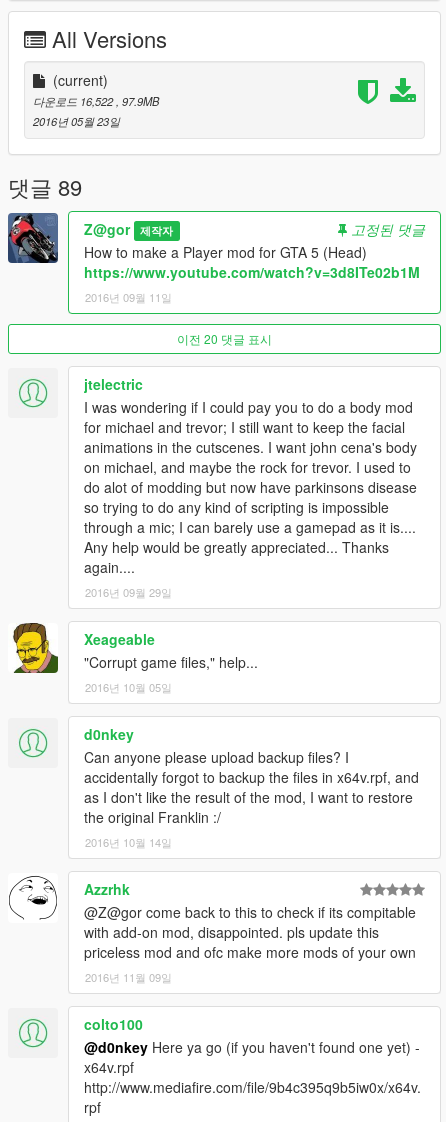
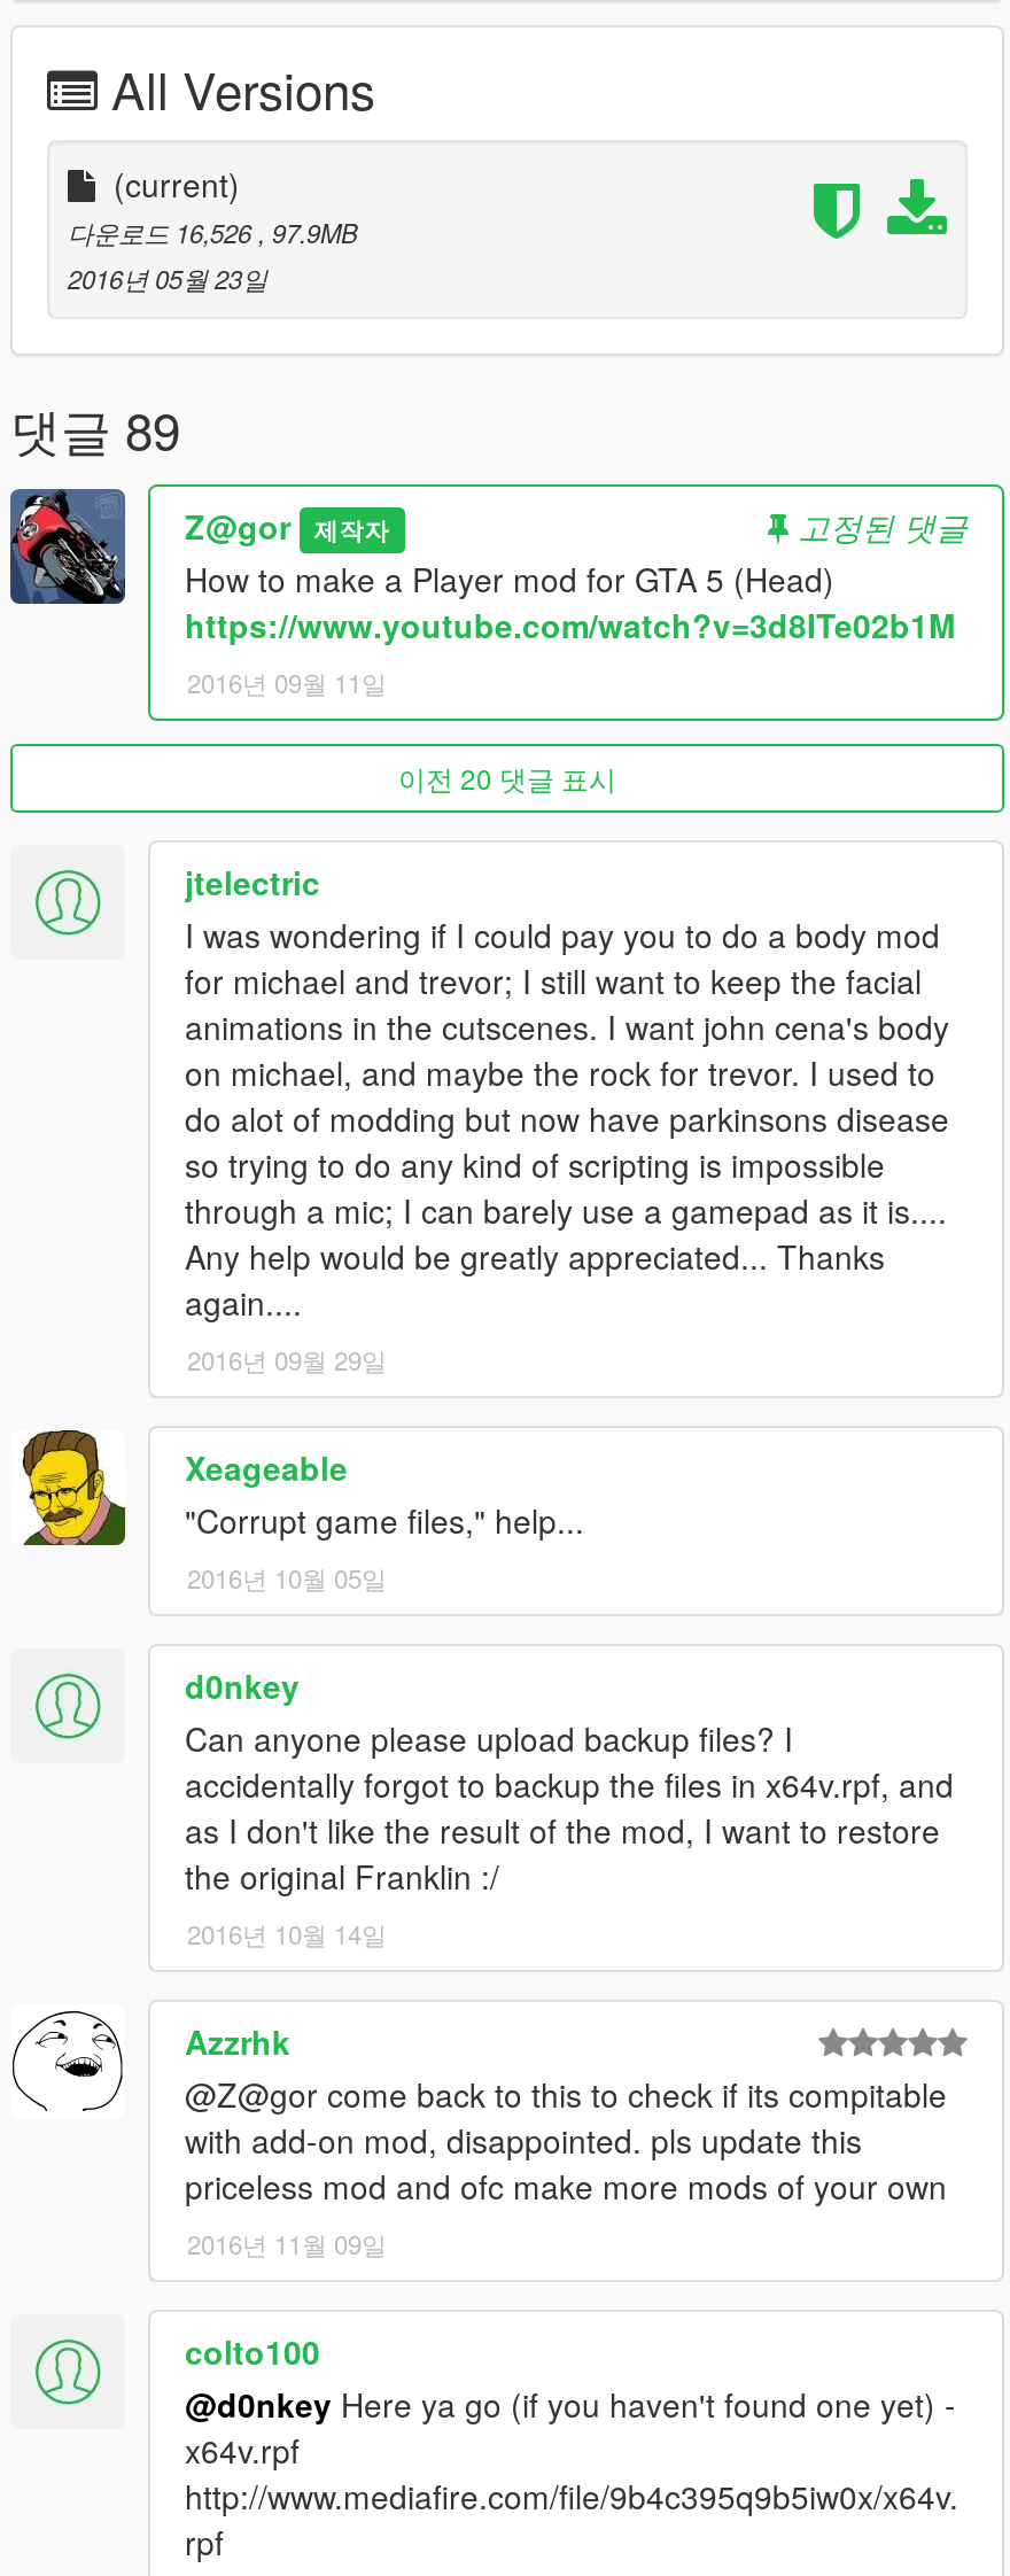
- 다운로드 16,522, 97.9MB
+ 다운로드 16,526, 97.9MB
